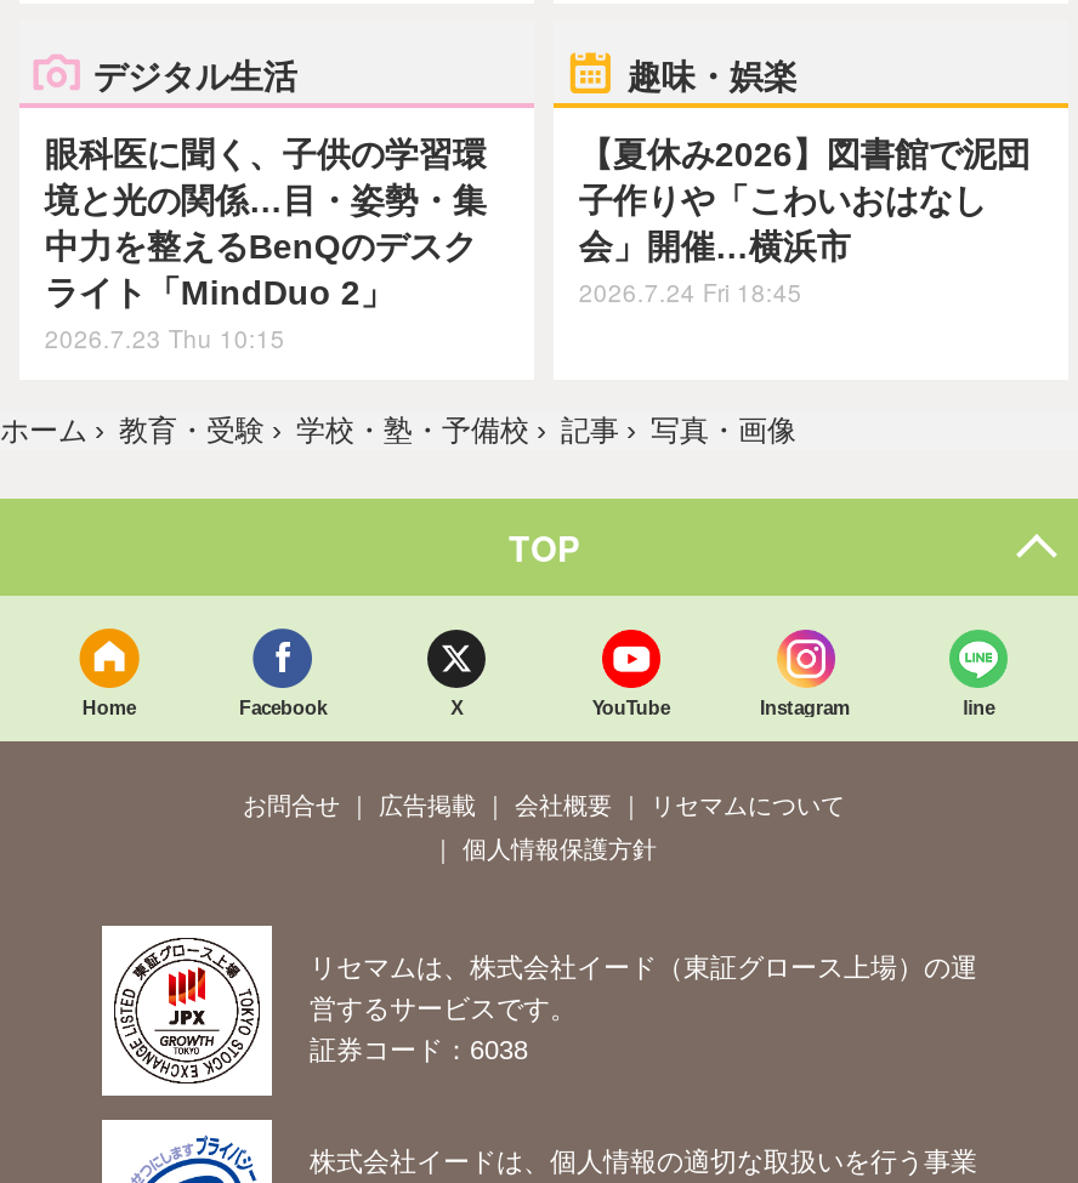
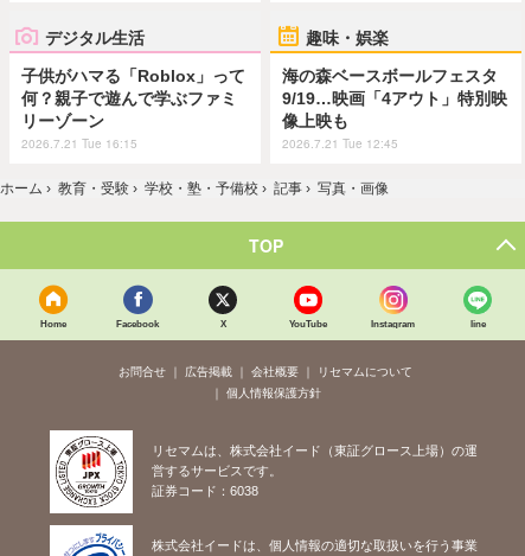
- 眼科医に聞く、子供の学習環
- 境と光の関係…目・姿勢・集
- 中力を整えるBenQのデスク
- ライト「MindDuo 2」
- 2026.7.23 Thu 10:15
+ 子供がハマる「Roblox」って
+ 何？親子で遊んで学ぶファミ
+ リーゾーン
+ 2026.7.21 Tue 16:15

- 【夏休み2026】図書館で泥団
- 子作りや「こわいおはなし
- 会」開催…横浜市
- 2026.7.24 Fri 18:45
+ 海の森ベースボールフェスタ
+ 9/19…映画「4アウト」特別映
+ 像上映も
+ 2026.7.21 Tue 12:45
